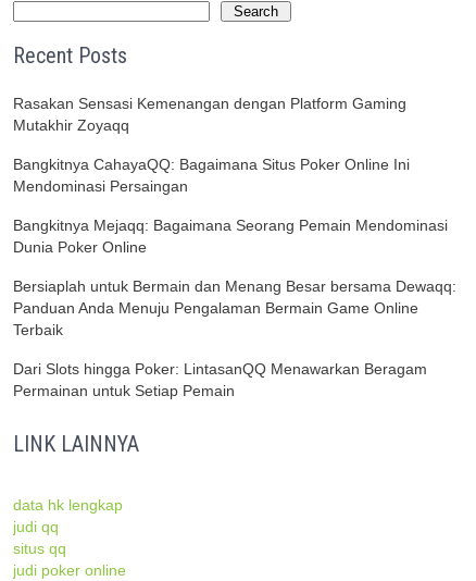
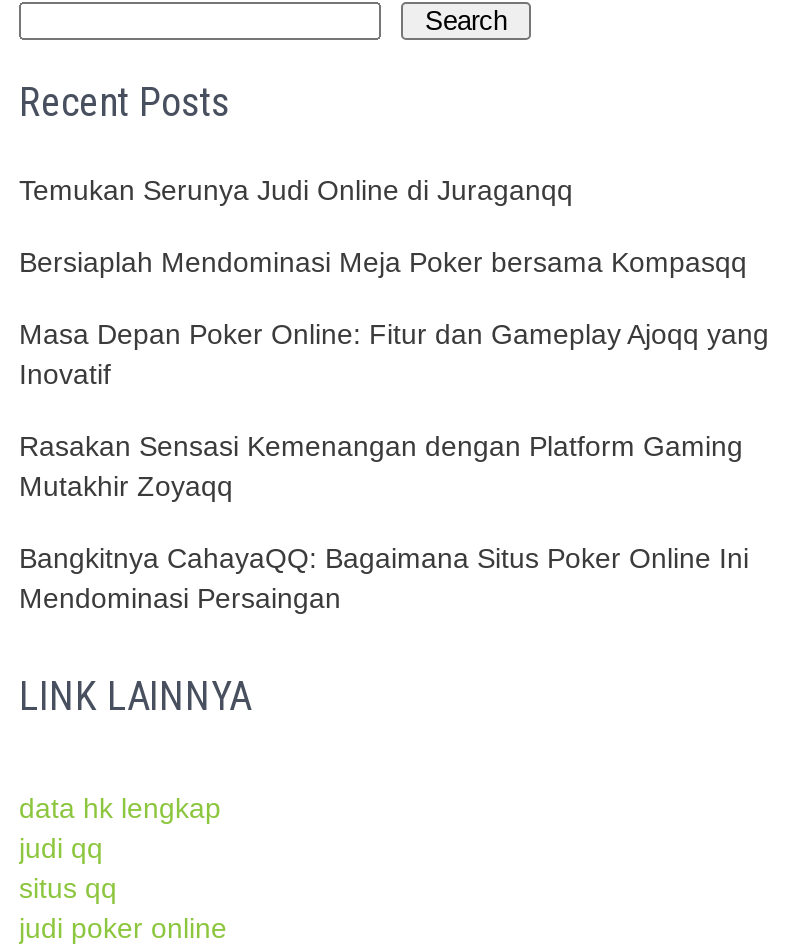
+ Temukan Serunya Judi Online di Juraganqq
+ Bersiaplah Mendominasi Meja Poker bersama Kompasqq
+ Masa Depan Poker Online: Fitur dan Gameplay Ajoqq yang
+ Inovatif

moved down: Rasakan Sensasi Kemenangan dengan Platform Gaming | Mutakhir Zoyaqq | Bangkitnya CahayaQQ: Bagaimana Situs Poker Online Ini | Mendominasi Persaingan

- Bangkitnya Mejaqq: Bagaimana Seorang Pemain Mendominasi
- Dunia Poker Online
- Bersiaplah untuk Bermain dan Menang Besar bersama Dewaqq:
- Panduan Anda Menuju Pengalaman Bermain Game Online
- Terbaik
- Dari Slots hingga Poker: LintasanQQ Menawarkan Beragam
- Permainan untuk Setiap Pemain
